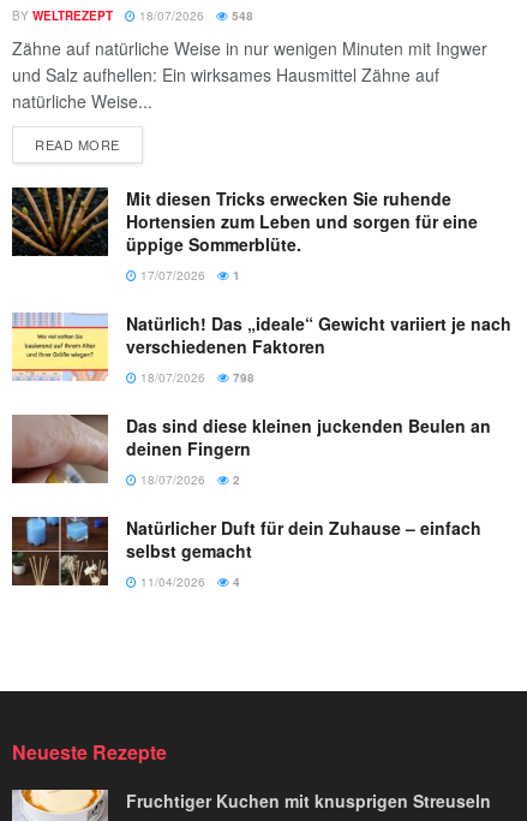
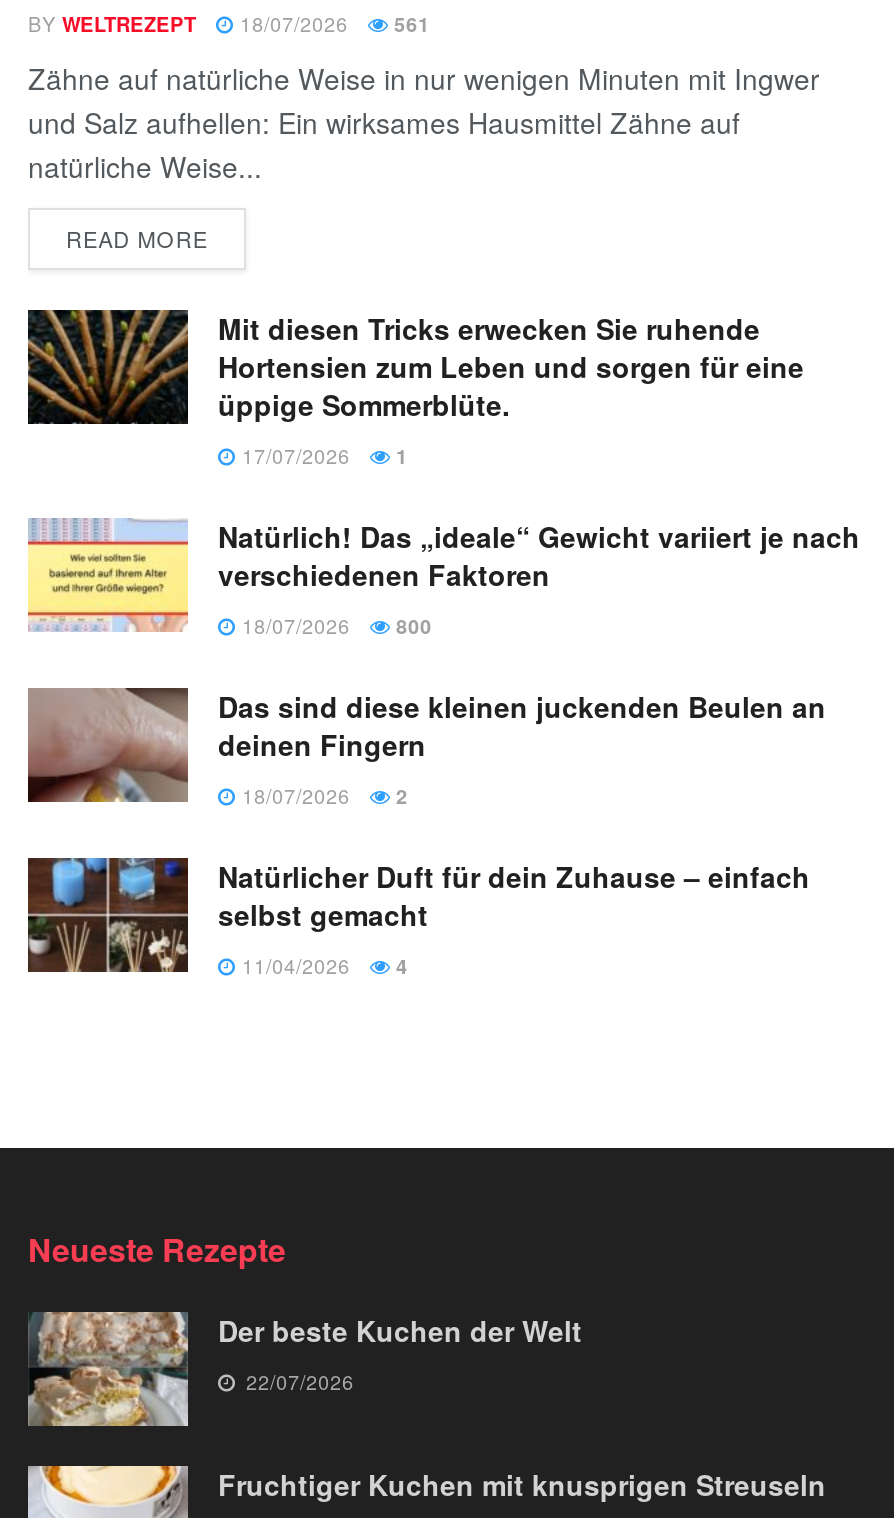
- BY WELTREZEPT 18/07/2026 548
+ BY WELTREZEPT 18/07/2026 561

- 18/07/2026 798
+ 18/07/2026 800

+ [image]
+ Der beste Kuchen der Welt
+ 22/07/2026
